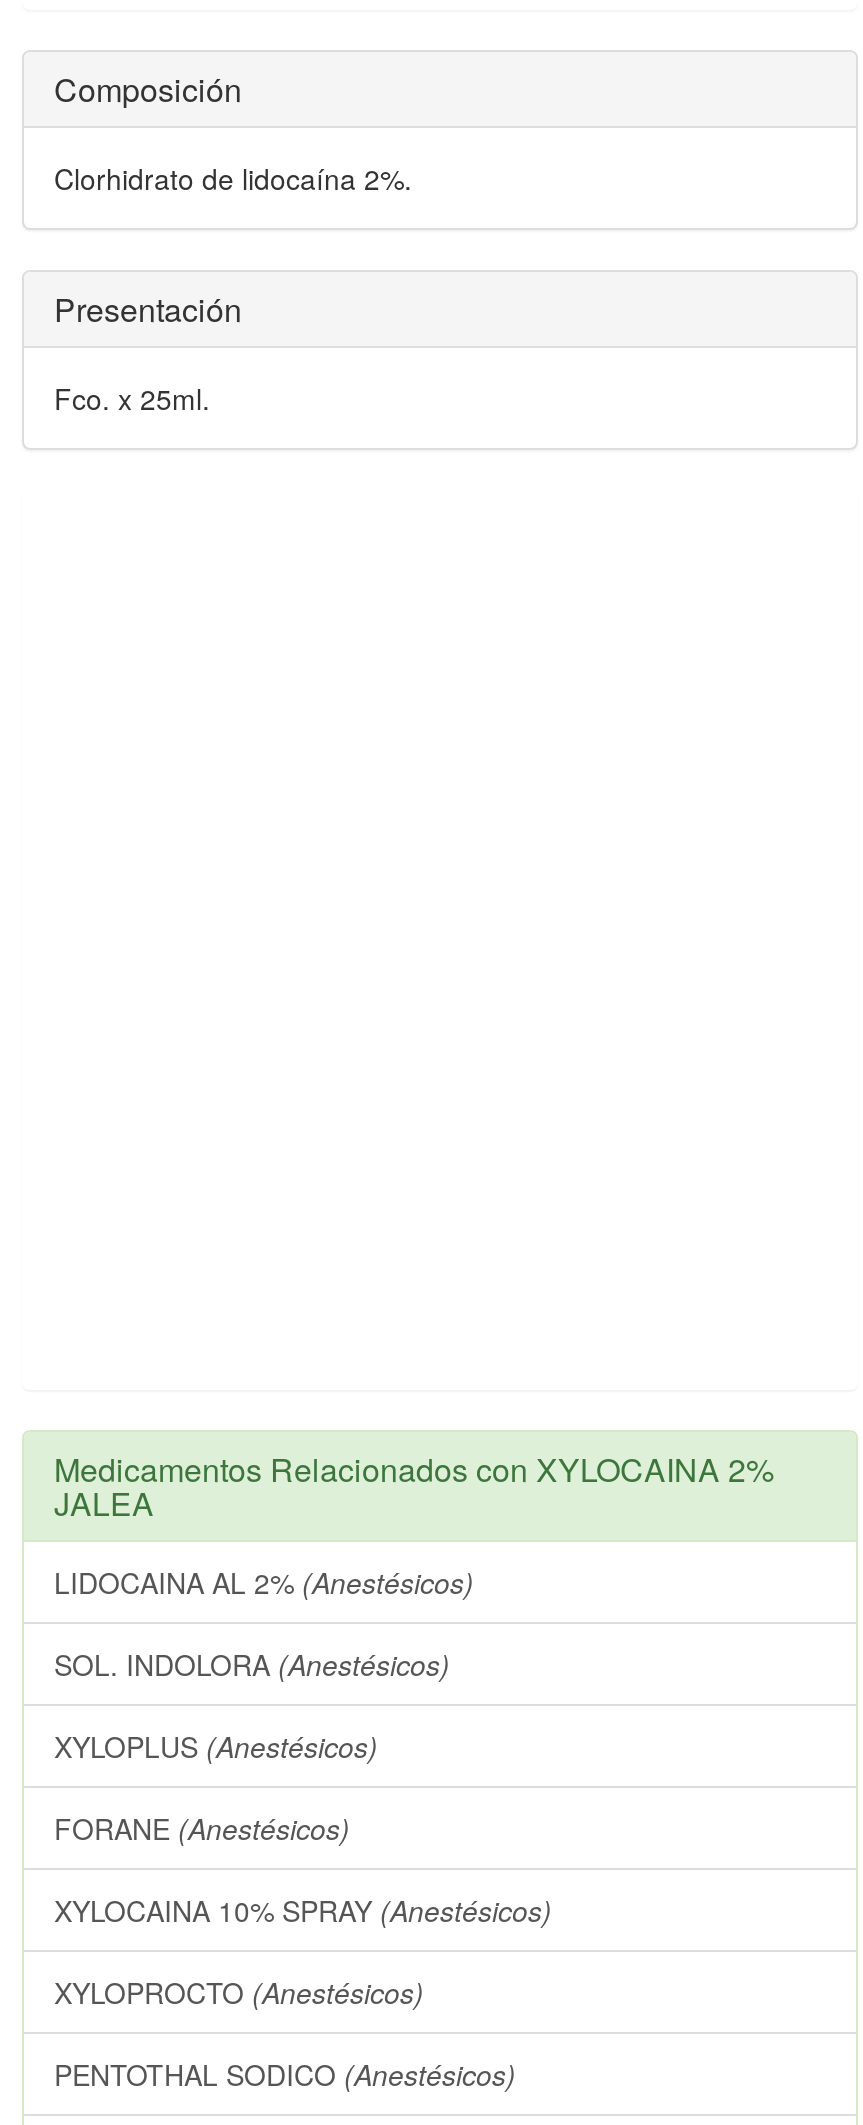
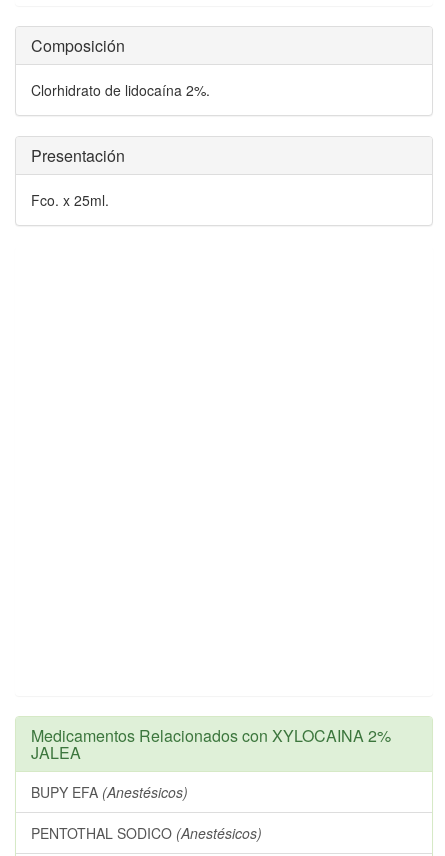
- LIDOCAINA AL 2% (Anestésicos)
- SOL. INDOLORA (Anestésicos)
- XYLOPLUS (Anestésicos)
- FORANE (Anestésicos)
- XYLOCAINA 10% SPRAY (Anestésicos)
- XYLOPROCTO (Anestésicos)
+ BUPY EFA (Anestésicos)
